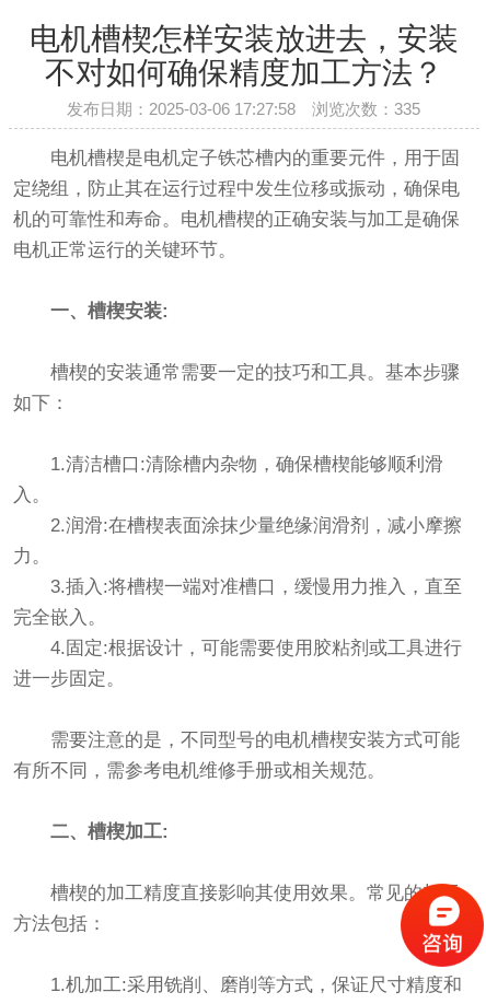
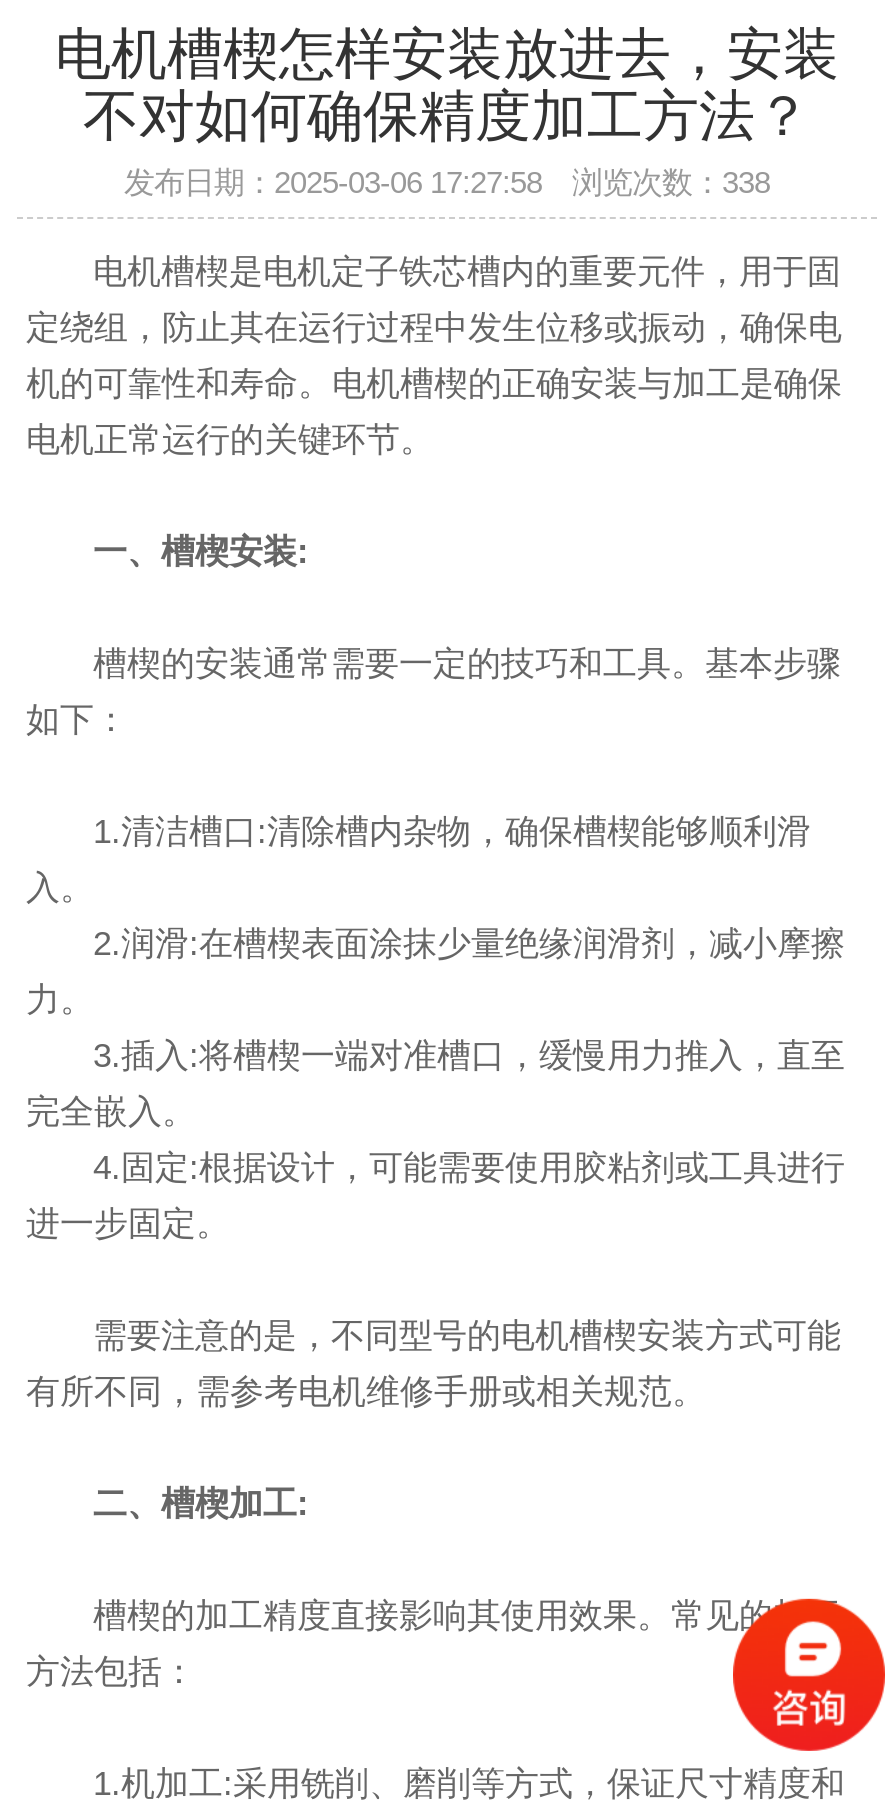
- 发布日期：2025-03-06 17:27:58 浏览次数：335
+ 发布日期：2025-03-06 17:27:58 浏览次数：338
